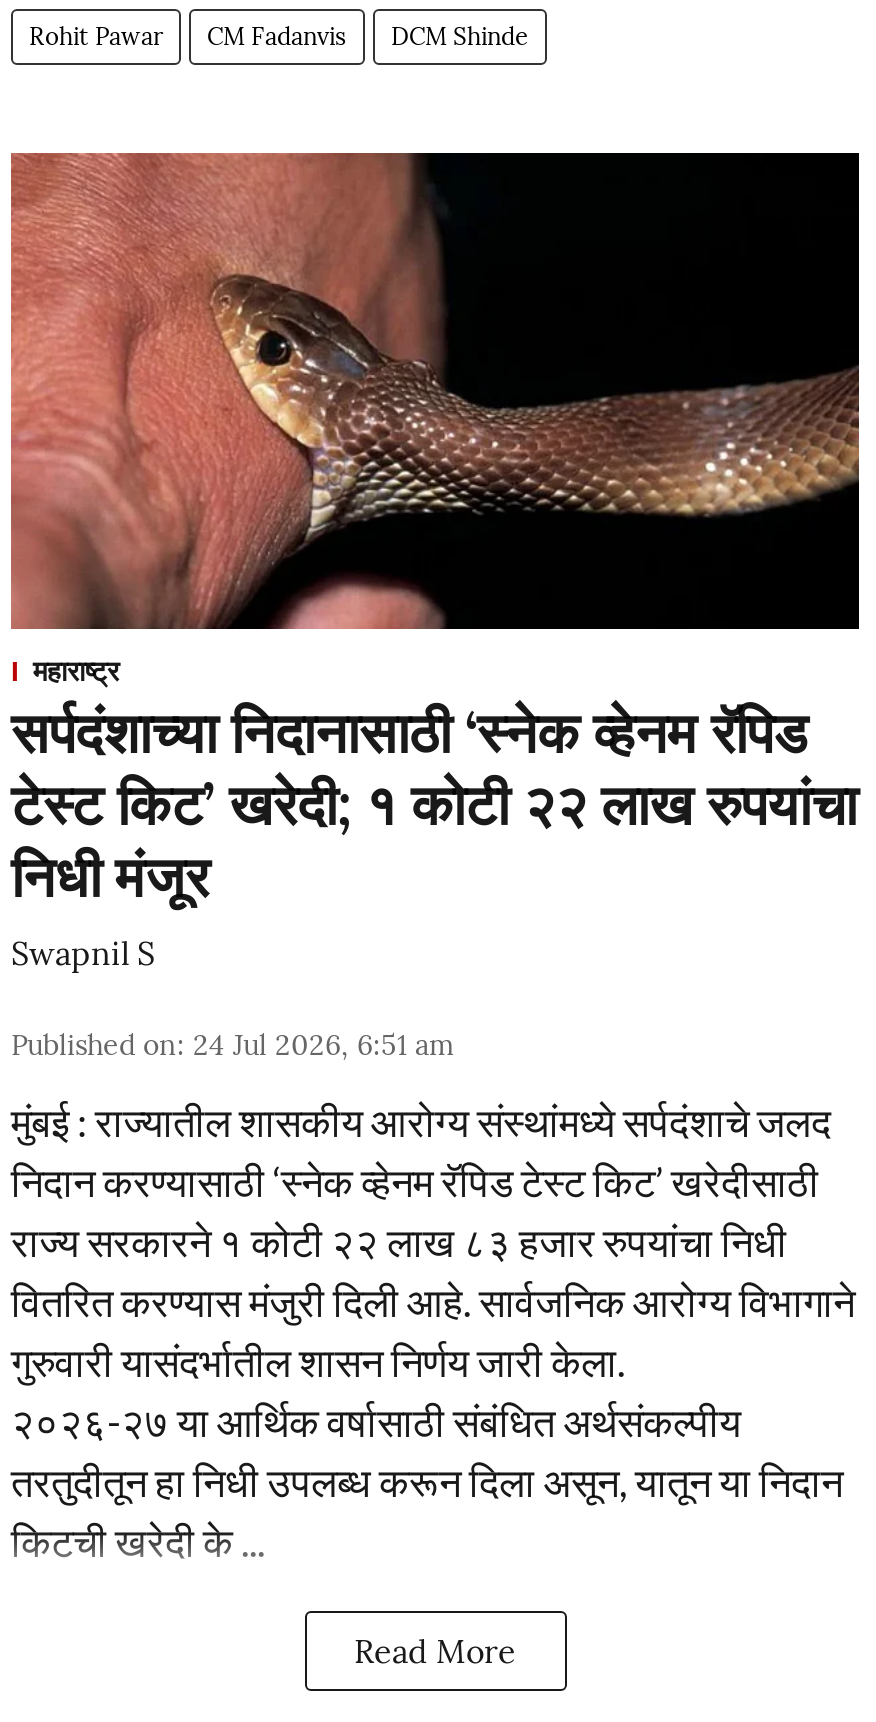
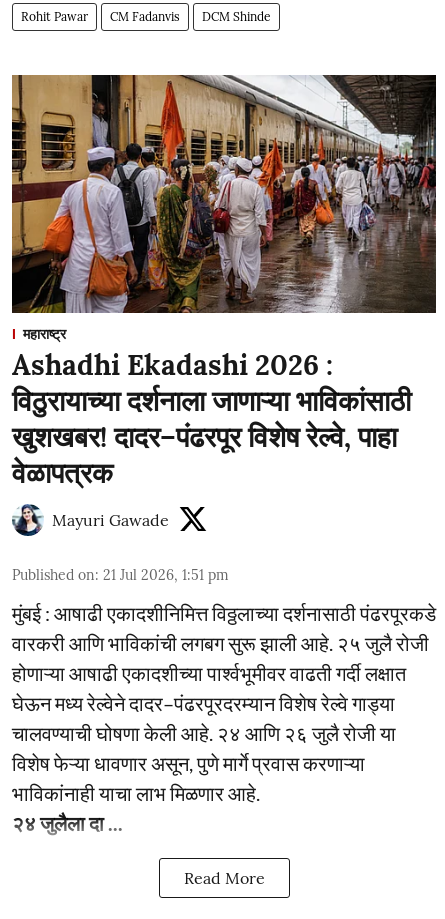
- [image]
- सर्पदंशाच्या निदानासाठी ‘स्नेक व्हेनम रॅपिड
- टेस्ट किट’ खरेदी; १ कोटी २२ लाख रुपयांचा
- निधी मंजूर
- Swapnil S
- Published on: 24 Jul 2026, 6:51 am
- मुंबई : राज्यातील शासकीय आरोग्य संस्थांमध्ये सर्पदंशाचे जलद
- निदान करण्यासाठी ‘स्नेक व्हेनम रॅपिड टेस्ट किट’ खरेदीसाठी
- राज्य सरकारने १ कोटी २२ लाख ८३ हजार रुपयांचा निधी
- वितरित करण्यास मंजुरी दिली आहे. सार्वजनिक आरोग्य विभागाने
- गुरुवारी यासंदर्भातील शासन निर्णय जारी केला.
- २०२६-२७ या आर्थिक वर्षासाठी संबंधित अर्थसंकल्पीय
- तरतुदीतून हा निधी उपलब्ध करून दिला असून, यातून या निदान
- किटची खरेदी के ...
+ [image]
+ Ashadhi Ekadashi 2026 :
+ विठुरायाच्या दर्शनाला जाणाऱ्या भाविकांसाठी
+ खुशखबर! दादर–पंढरपूर विशेष रेल्वे, पाहा
+ वेळापत्रक
+ Mayuri Gawade
+ Published on: 21 Jul 2026, 1:51 pm
+ मुंबई : आषाढी एकादशीनिमित्त विठ्ठलाच्या दर्शनासाठी पंढरपूरकडे
+ वारकरी आणि भाविकांची लगबग सुरू झाली आहे. २५ जुलै रोजी
+ होणाऱ्या आषाढी एकादशीच्या पार्श्वभूमीवर वाढती गर्दी लक्षात
+ घेऊन मध्य रेल्वेने दादर–पंढरपूरदरम्यान विशेष रेल्वे गाड्या
+ चालवण्याची घोषणा केली आहे. २४ आणि २६ जुलै रोजी या
+ विशेष फेऱ्या धावणार असून, पुणे मार्गे प्रवास करणाऱ्या
+ भाविकांनाही याचा लाभ मिळणार आहे.
+ २४ जुलैला दा ...
